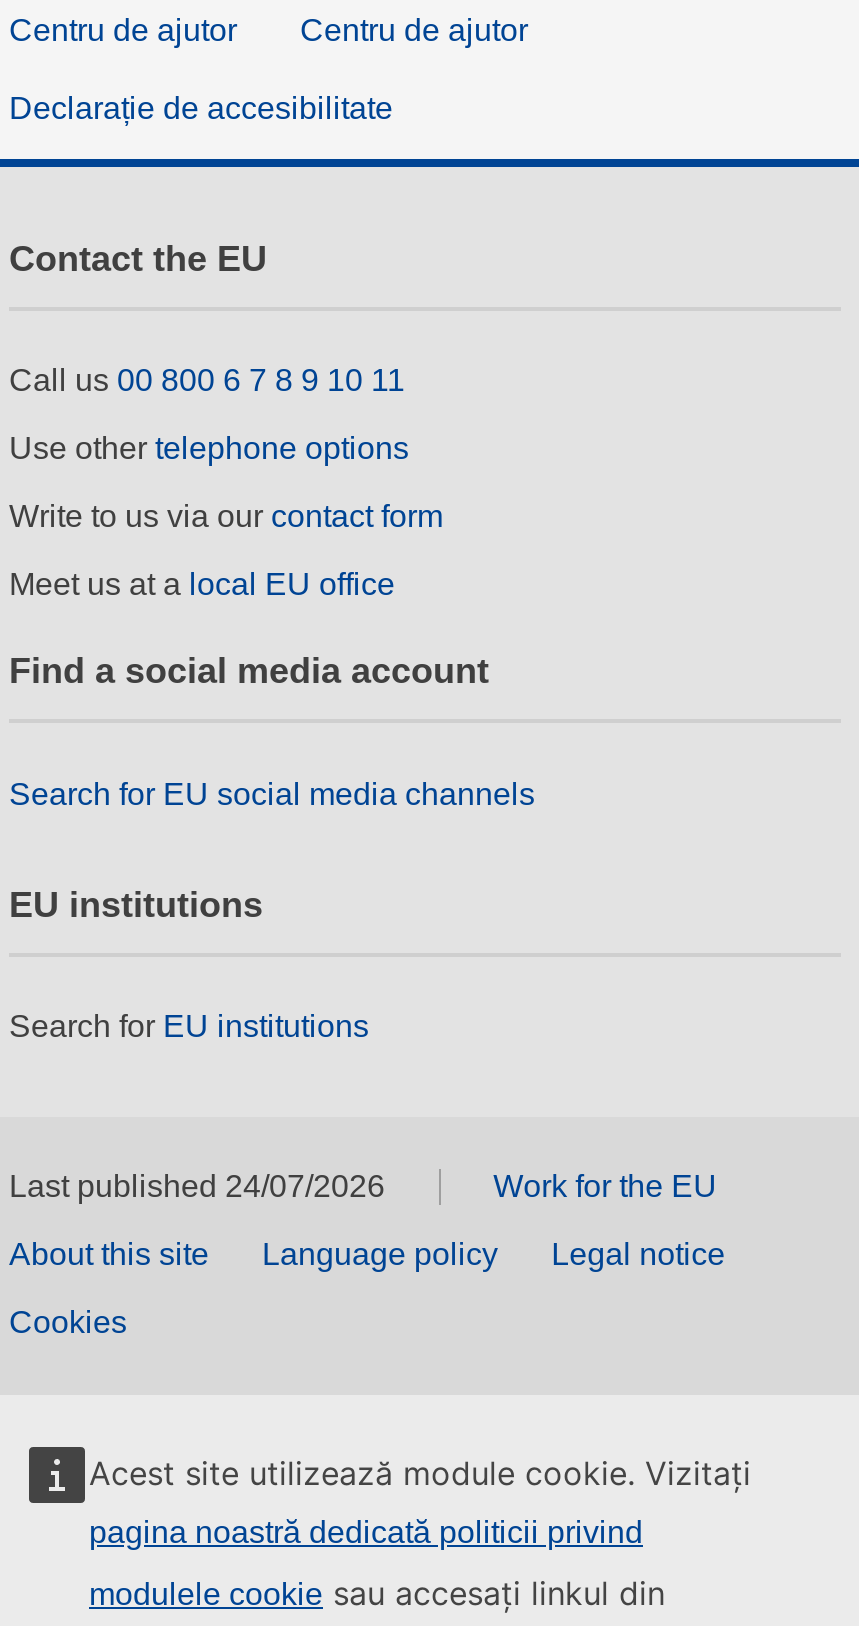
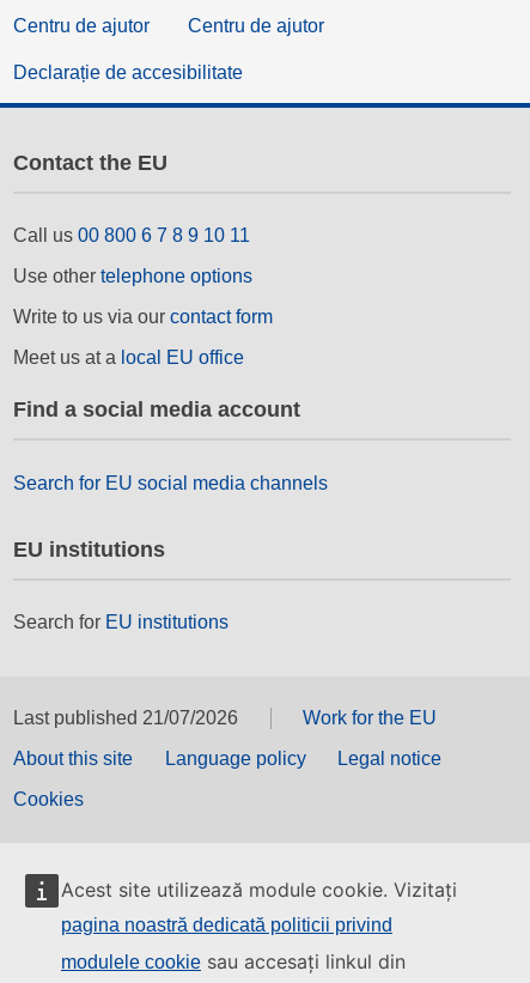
- Last published 24/07/2026
+ Last published 21/07/2026
